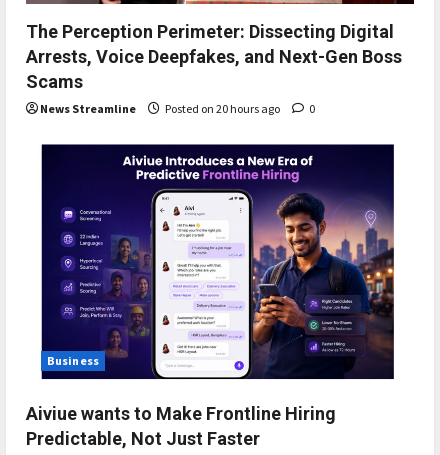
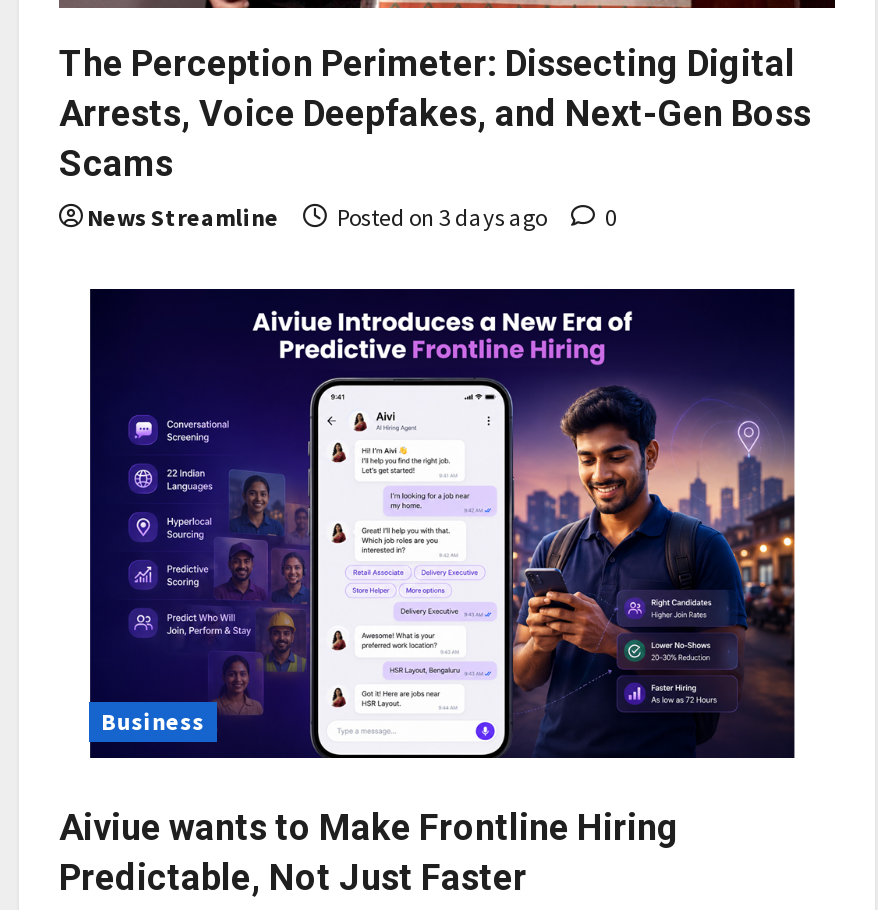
- Posted on 20 hours ago
+ Posted on 3 days ago
